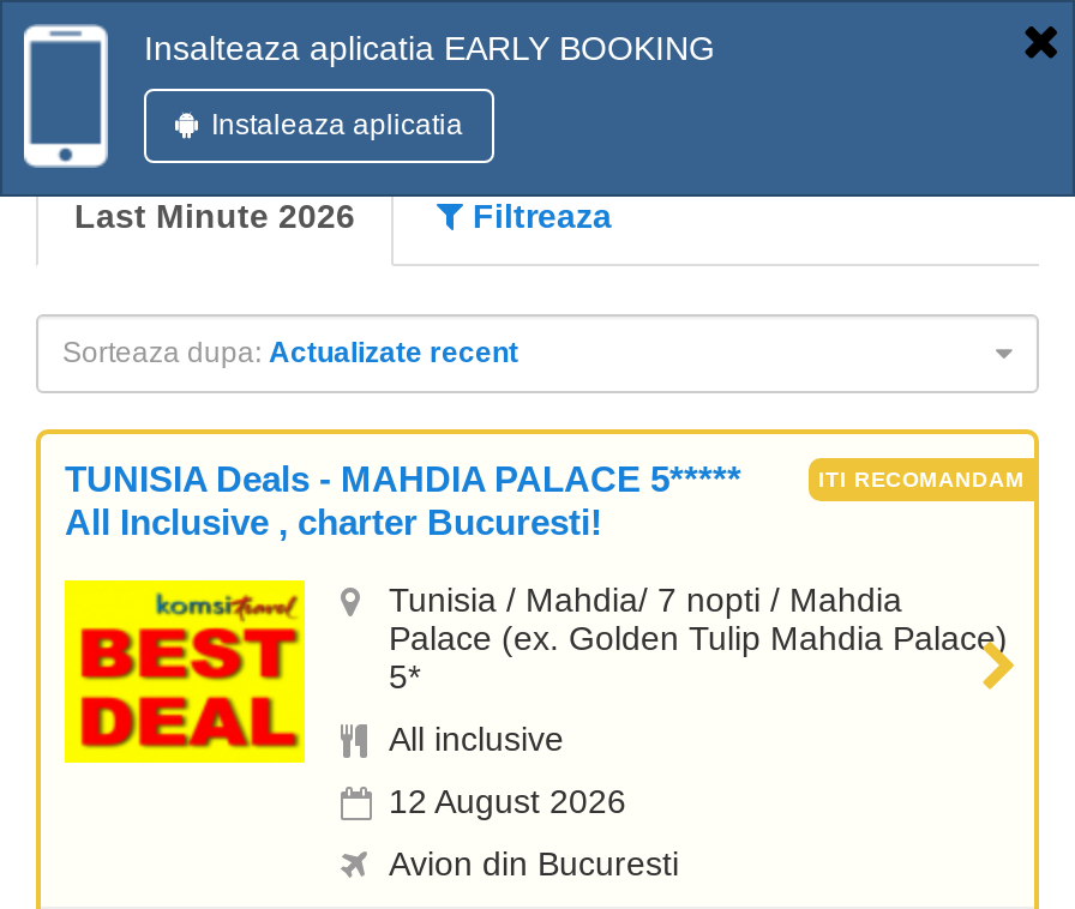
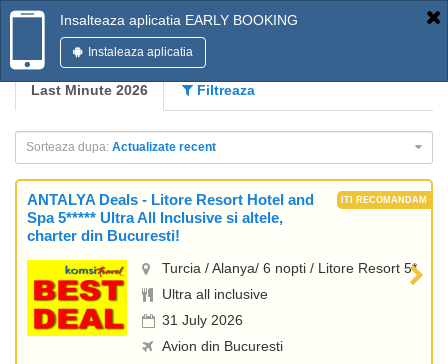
- TUNISIA Deals - MAHDIA PALACE 5*****
- All Inclusive , charter Bucuresti!
+ ANTALYA Deals - Litore Resort Hotel and
+ Spa 5***** Ultra All Inclusive si altele,
+ charter din Bucuresti!

- [image]
- Tunisia / Mahdia/ 7 nopti / Mahdia
- Palace (ex. Golden Tulip Mahdia Palace)
- 5*
+ [image]
+ Turcia / Alanya/ 6 nopti / Litore Resort 5*

- All inclusive
+ Ultra all inclusive

- 12 August 2026
+ 31 July 2026
